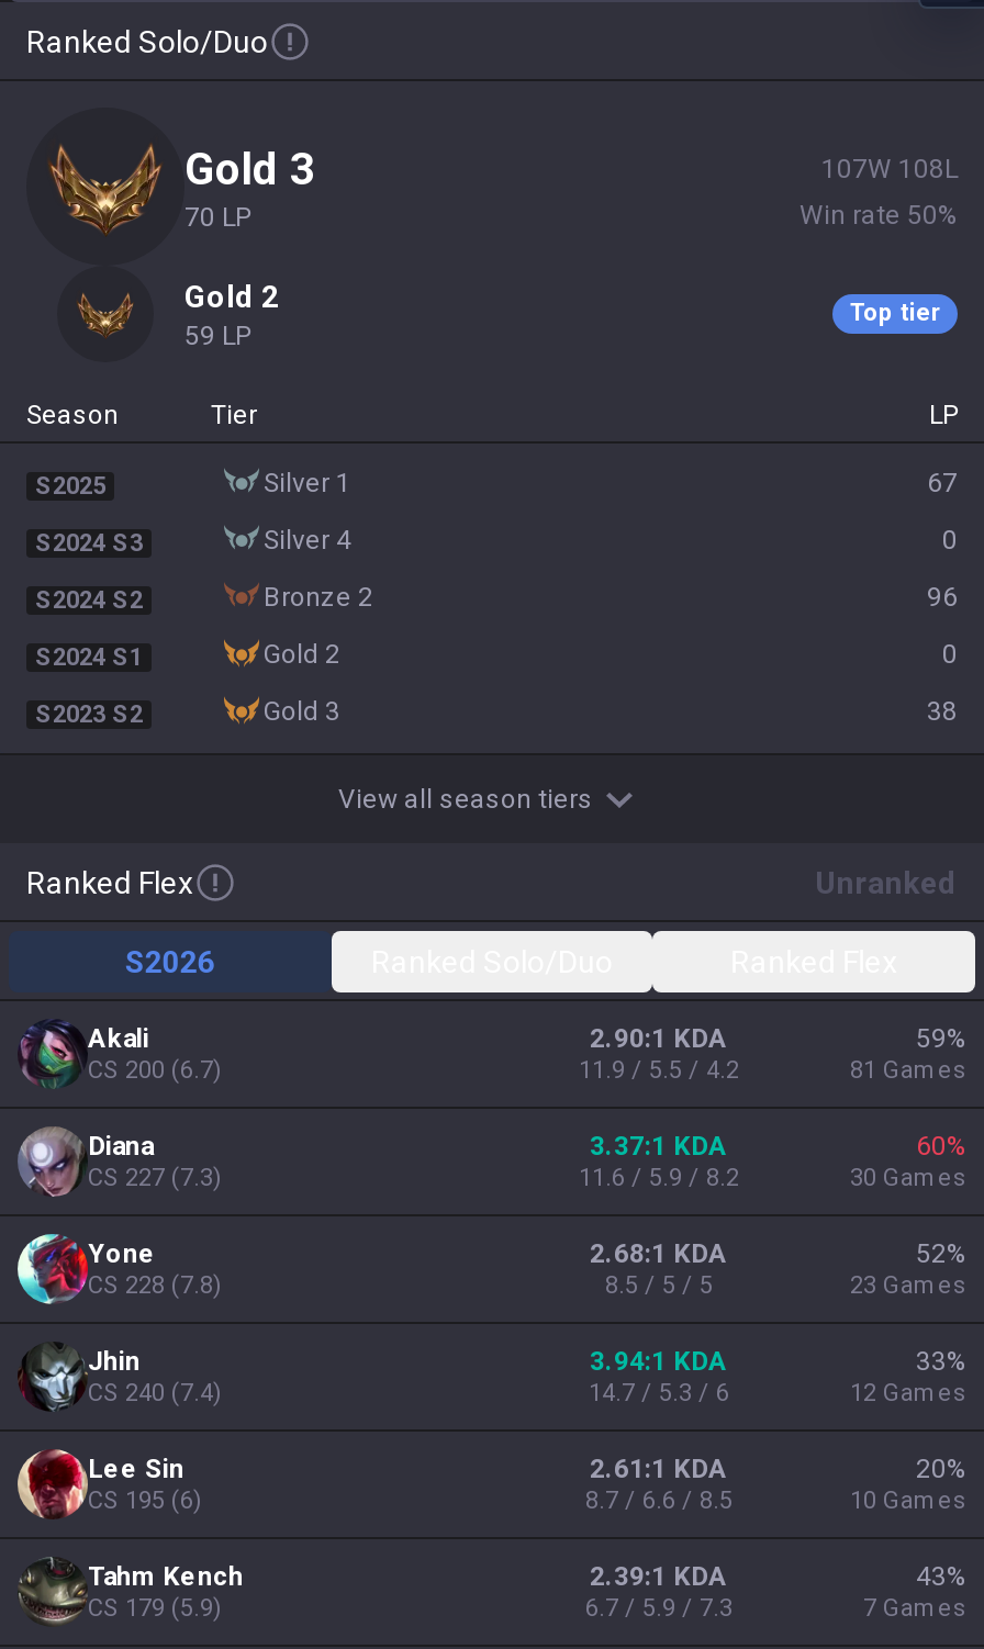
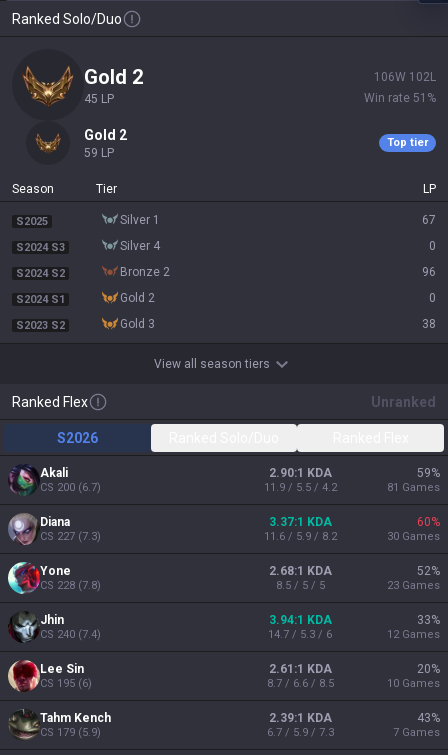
- gold 3
+ gold 2

- 107W 108L
+ 106W 102L

- 70 LP
+ 45 LP

- Win rate 50%
+ Win rate 51%
